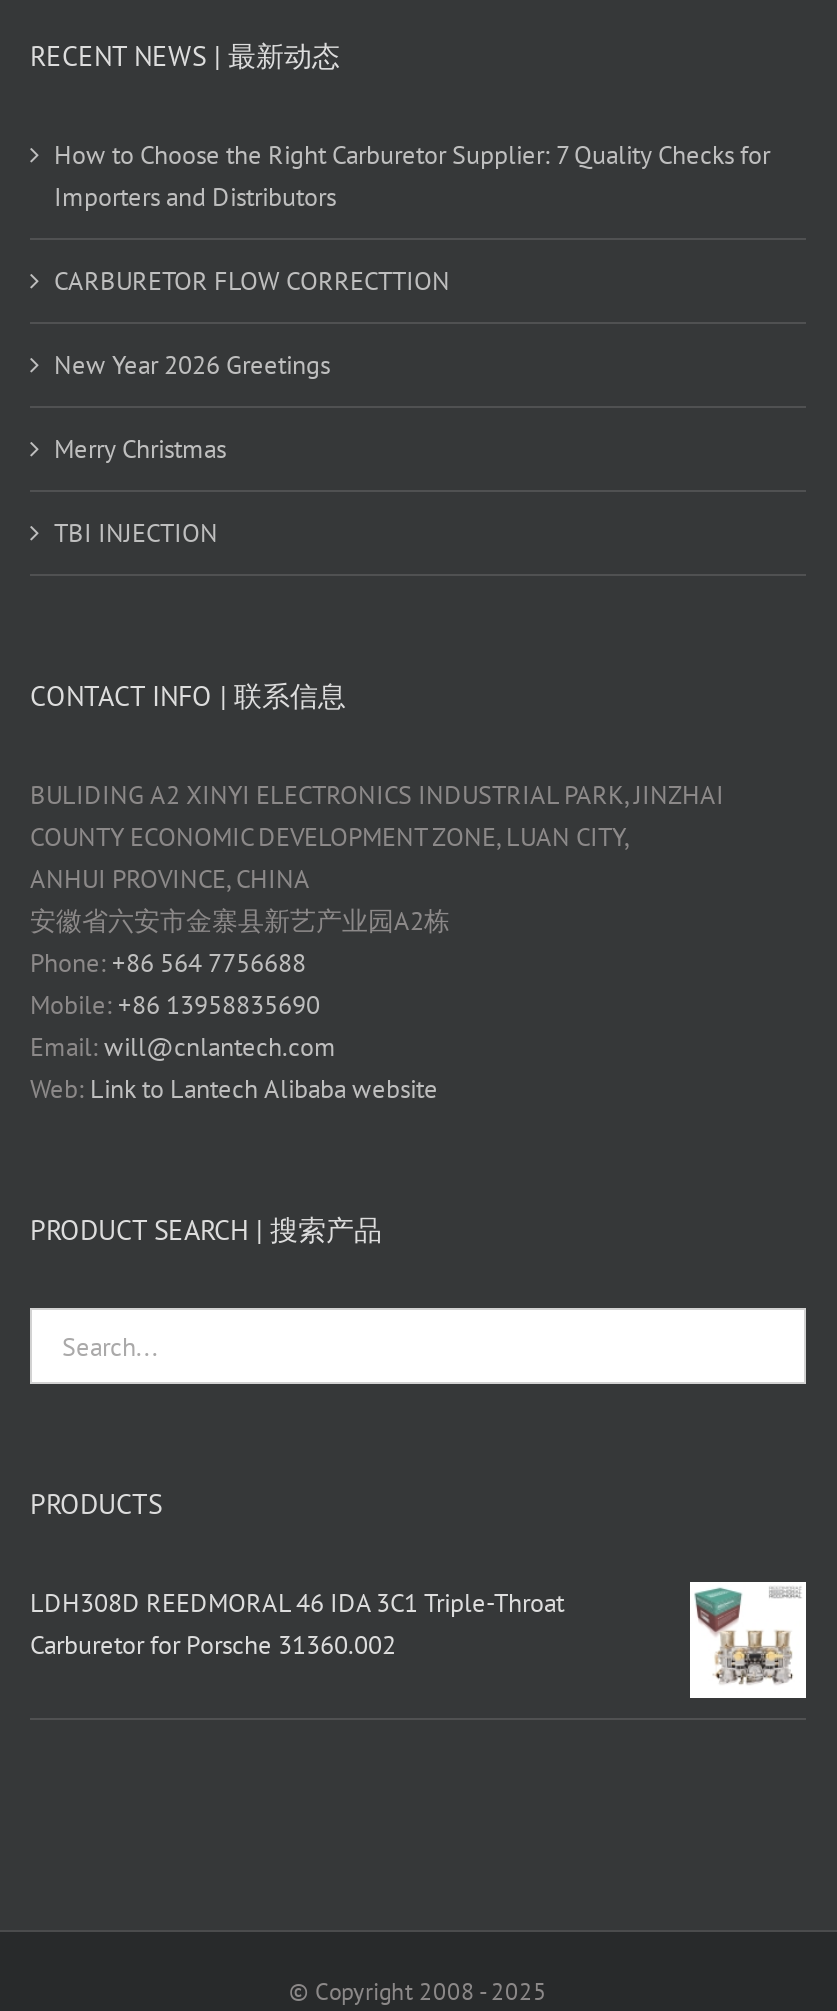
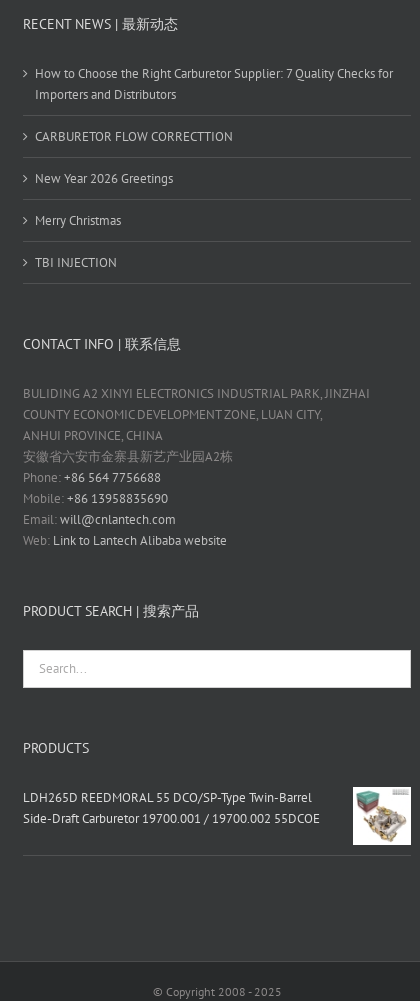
- LDH308D REEDMORAL 46 IDA 3C1 Triple-Throat
- Carburetor for Porsche 31360.002
+ LDH265D REEDMORAL 55 DCO/SP-Type Twin-Barrel
+ Side-Draft Carburetor 19700.001 / 19700.002 55DCOE

- [image]
+ [image]
